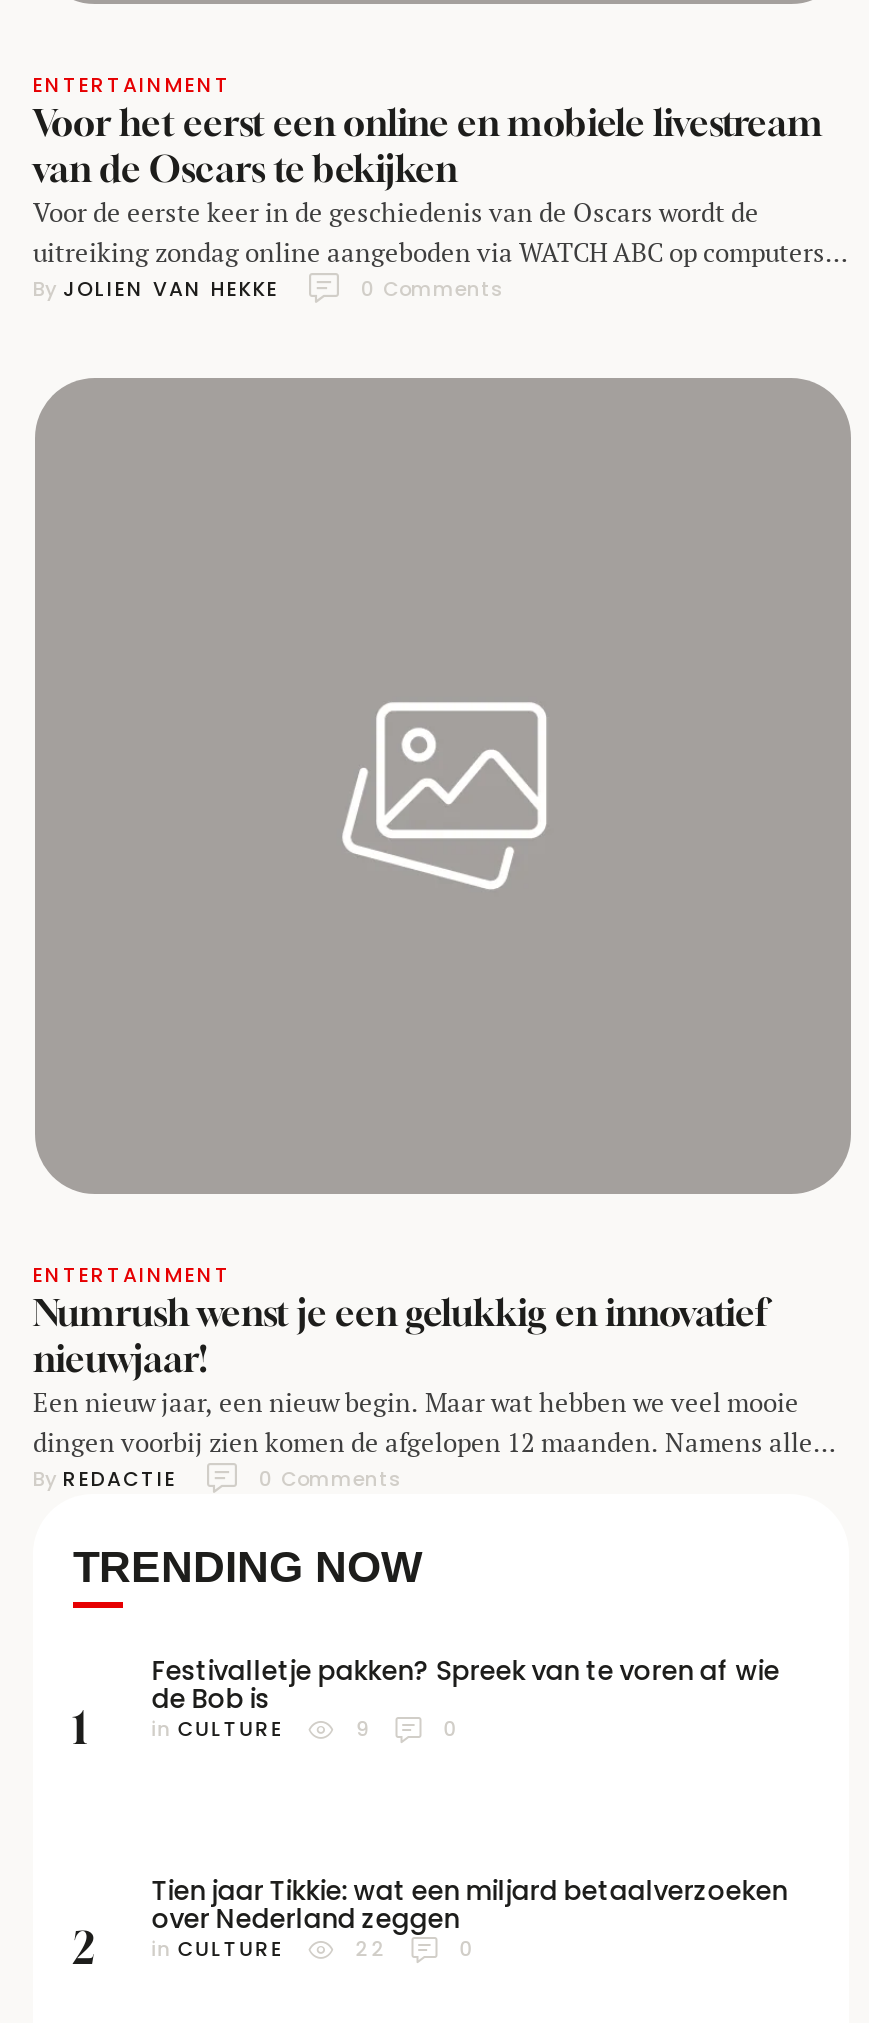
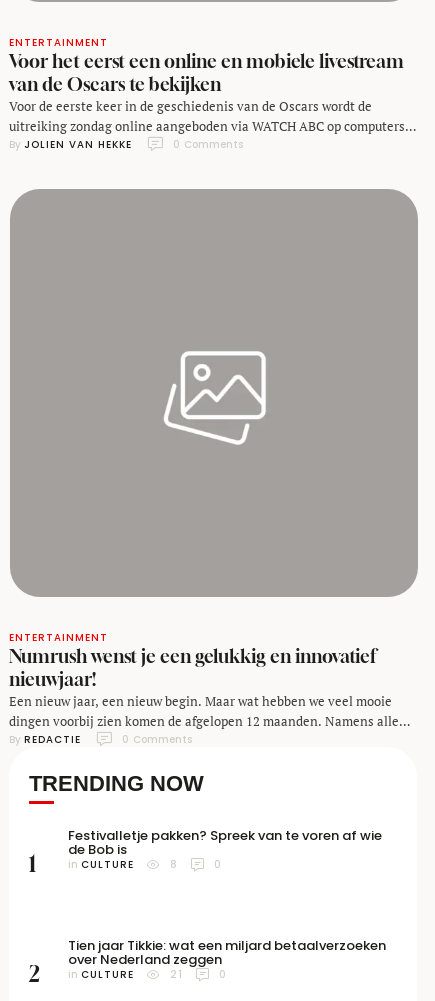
- 9
+ 8

- 22
+ 21
